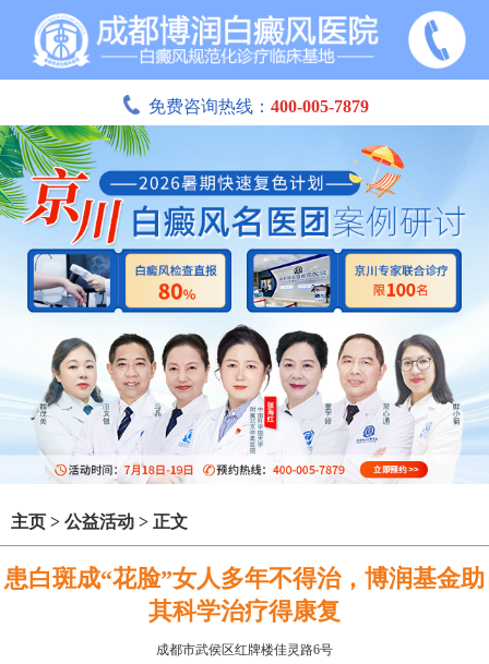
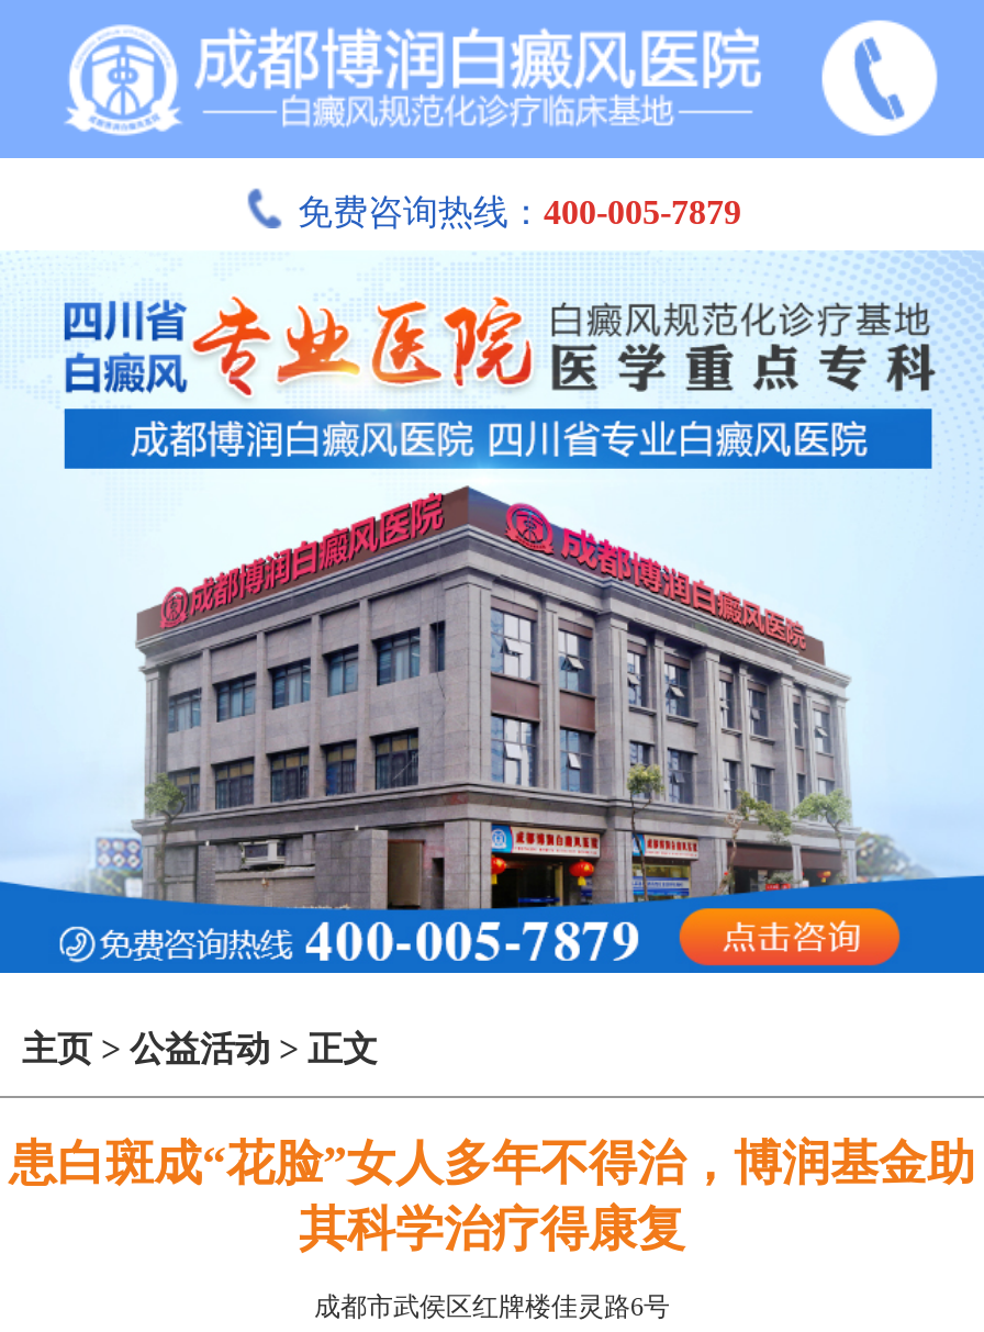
- [image]
+ [image]
